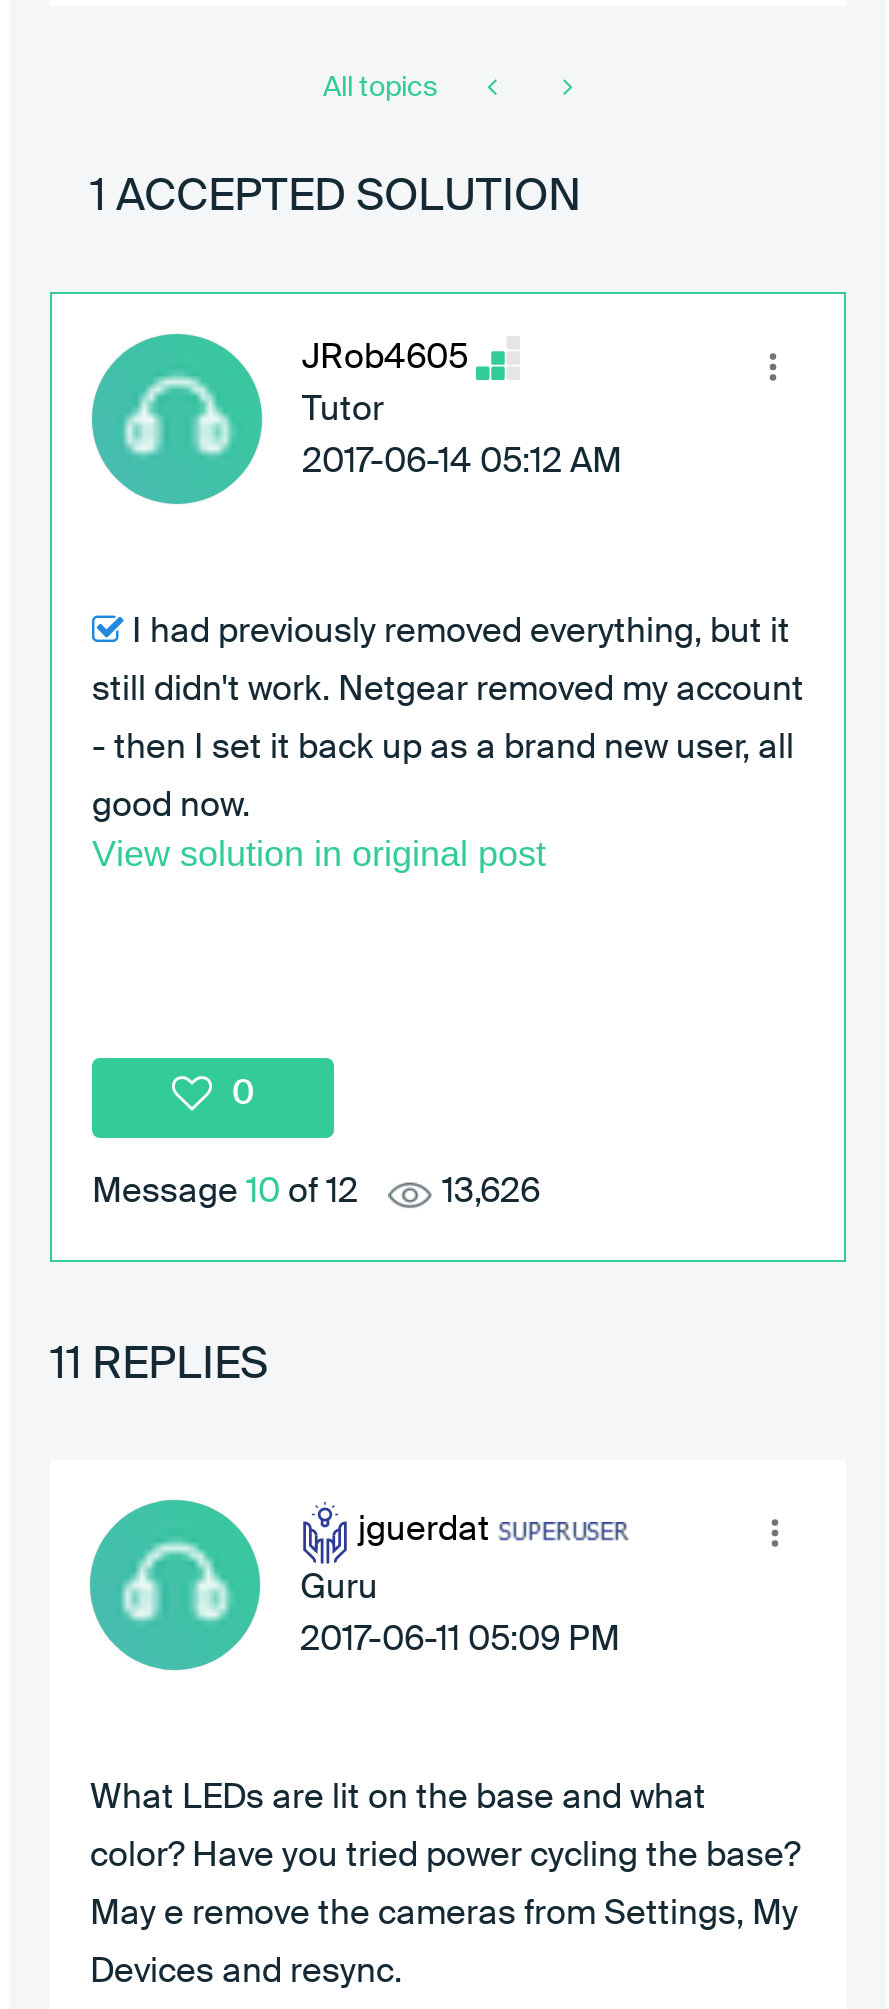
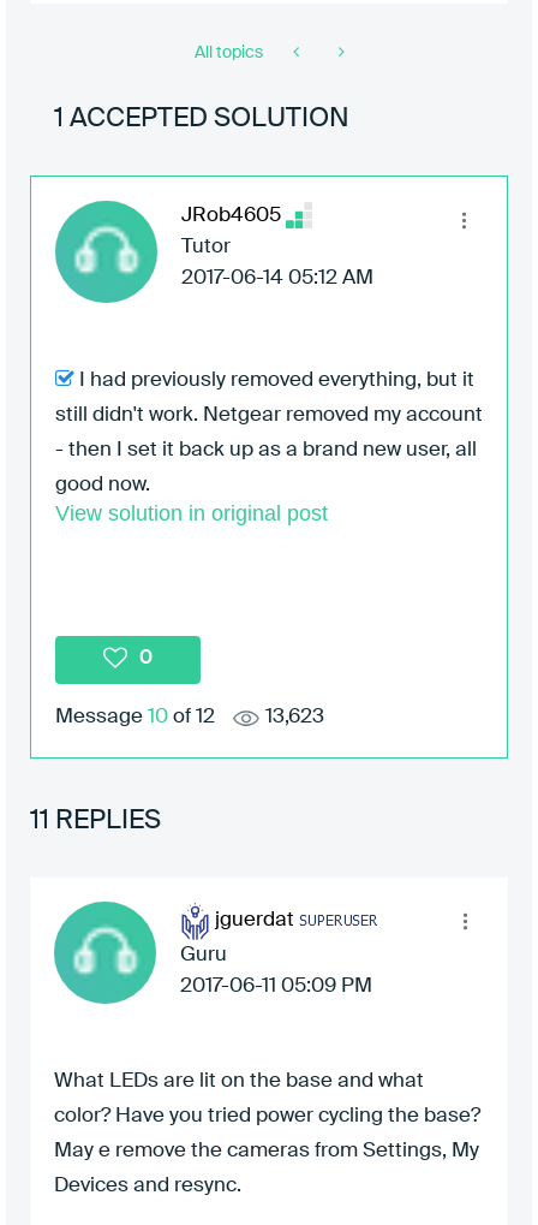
- 13,626
+ 13,623
